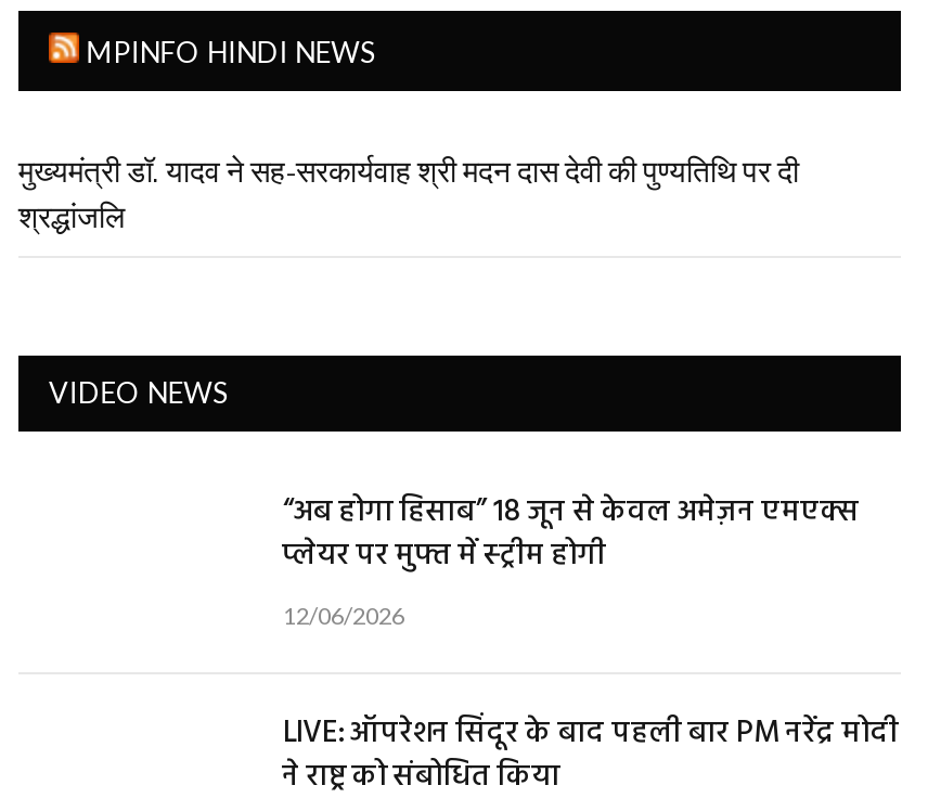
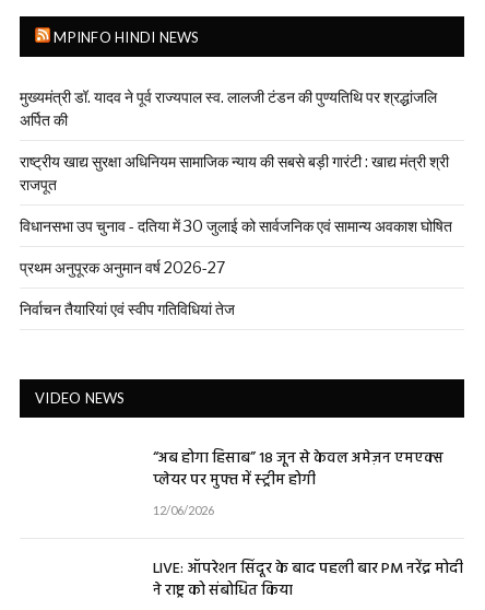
- मुख्यमंत्री डॉ. यादव ने सह-सरकार्यवाह श्री मदन दास देवी की पुण्यतिथि पर दी
- श्रद्धांजलि
+ मुख्यमंत्री डॉ. यादव ने पूर्व राज्यपाल स्व. लालजी टंडन की पुण्यतिथि पर श्रद्धांजलि
+ अर्पित की
+ राष्ट्रीय खाद्य सुरक्षा अधिनियम सामाजिक न्याय की सबसे बड़ी गारंटी : खाद्य मंत्री श्री
+ राजपूत
+ विधानसभा उप चुनाव - दतिया में 30 जुलाई को सार्वजनिक एवं सामान्य अवकाश घोषित
+ प्रथ‍म अनुपूरक अनुमान वर्ष 2026-27
+ निर्वाचन तैयारियां एवं स्वीप गतिविधियां तेज
